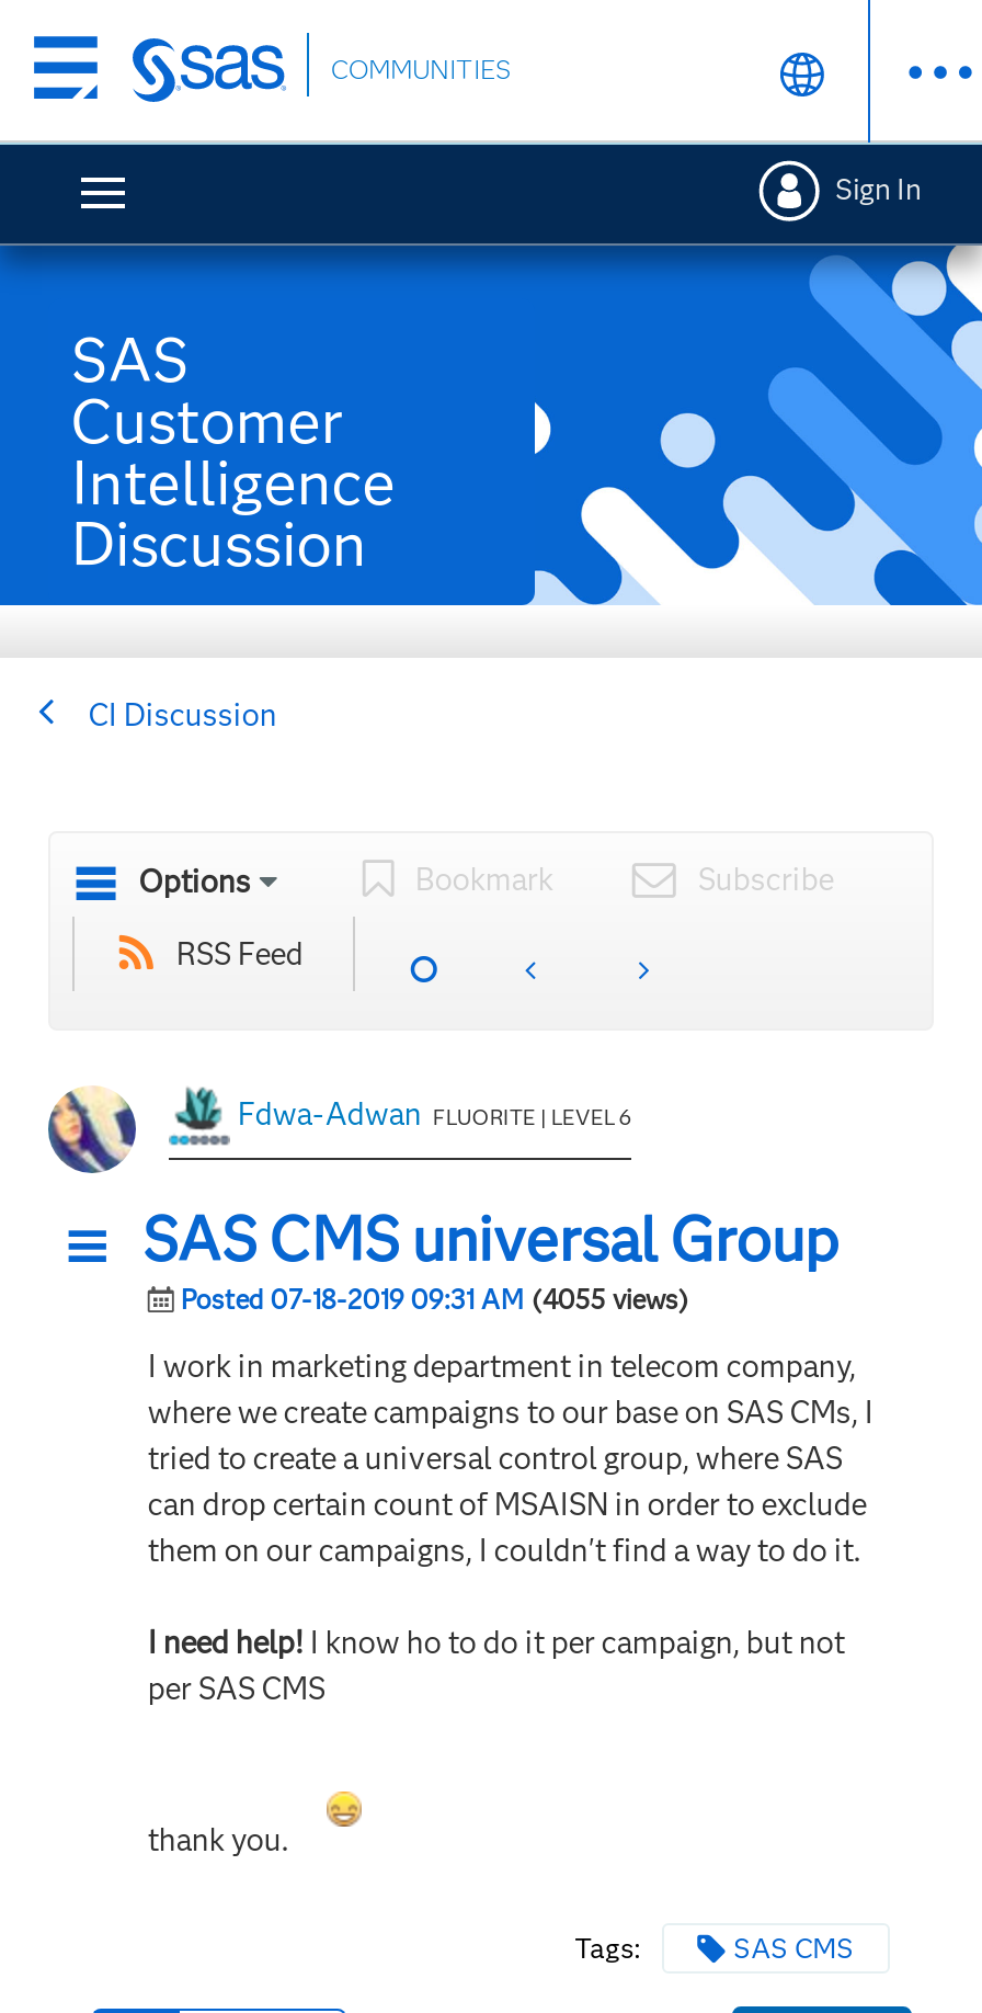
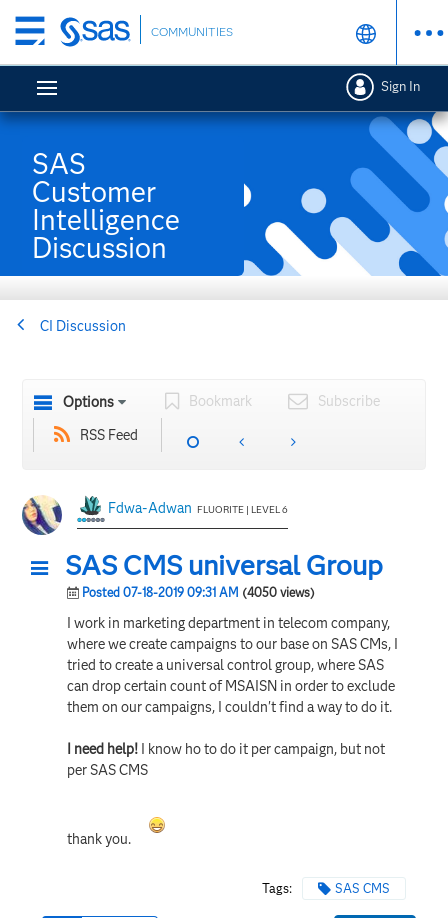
- Posted 07-18-2019 09:31 AM (4055 views)
+ Posted 07-18-2019 09:31 AM (4050 views)
